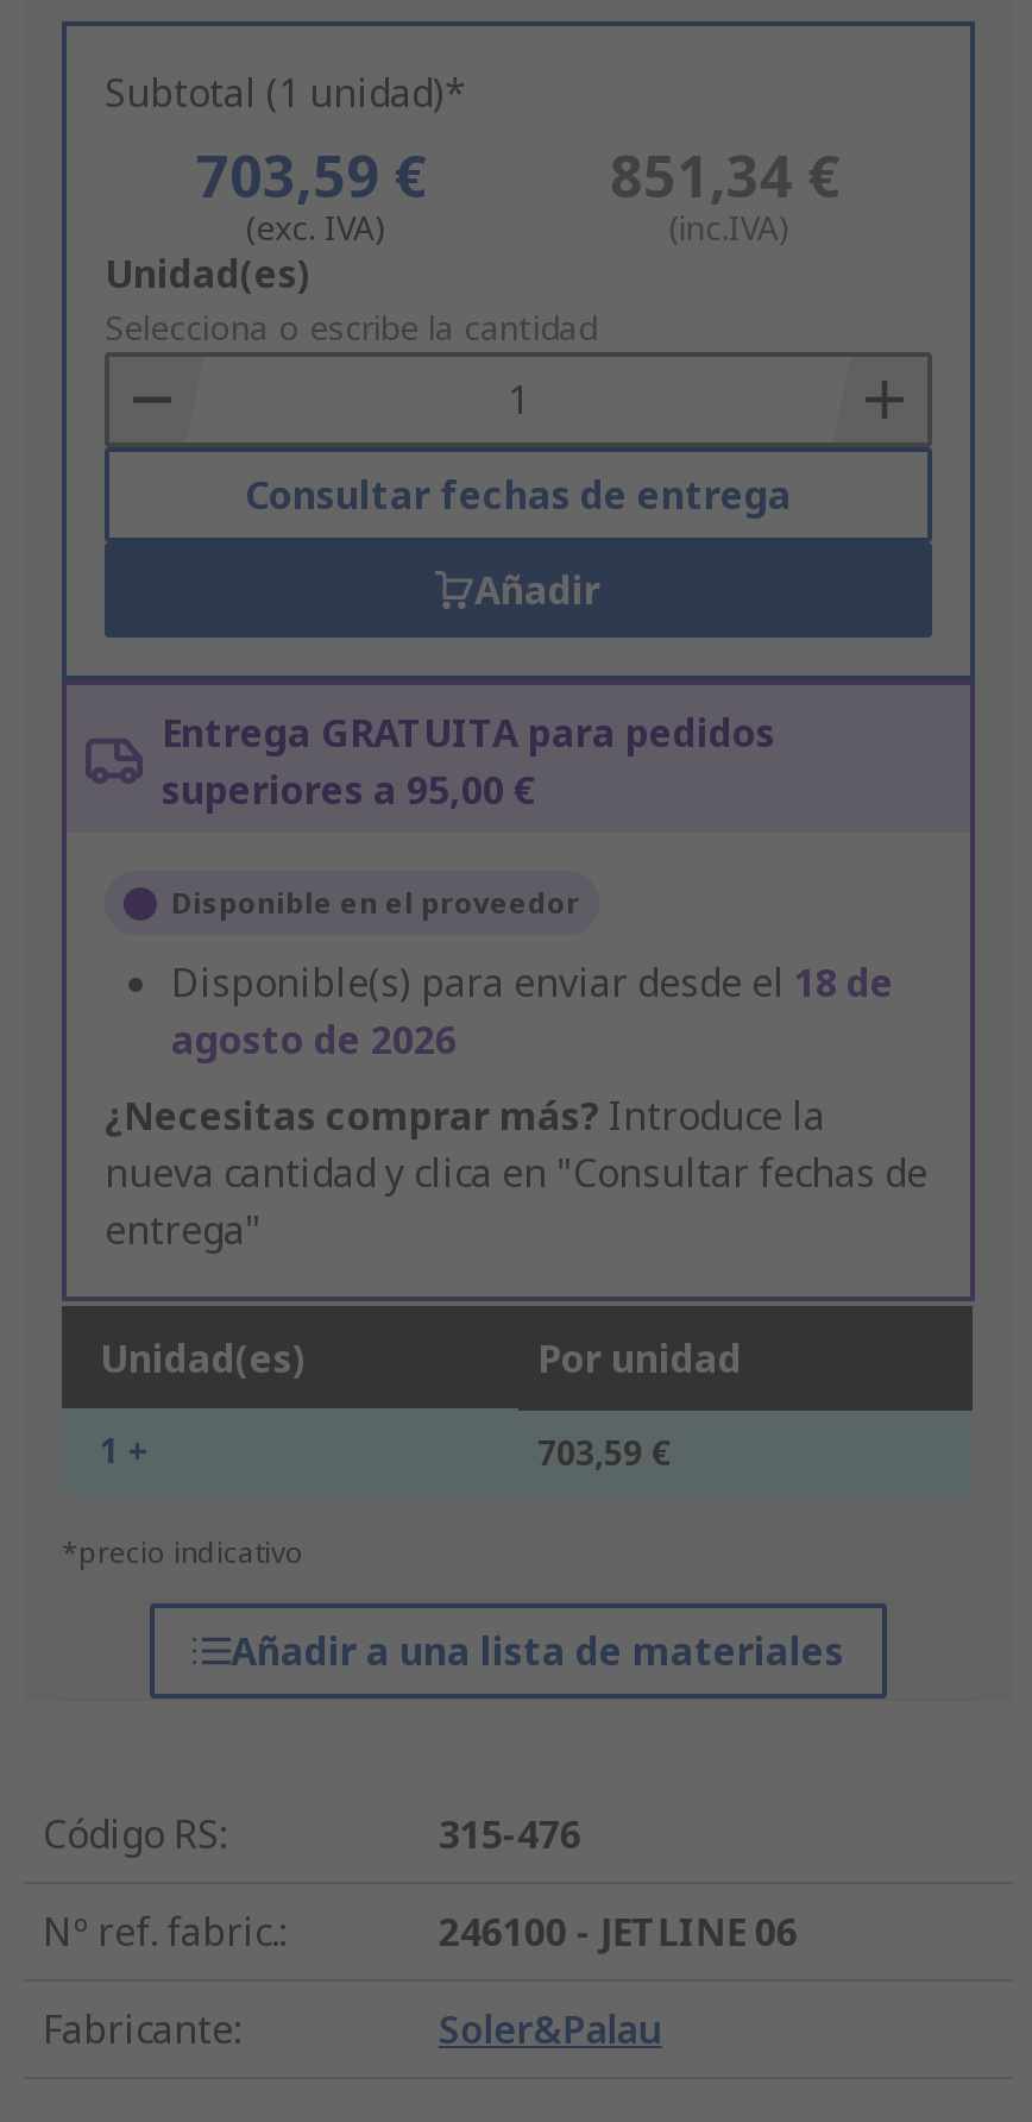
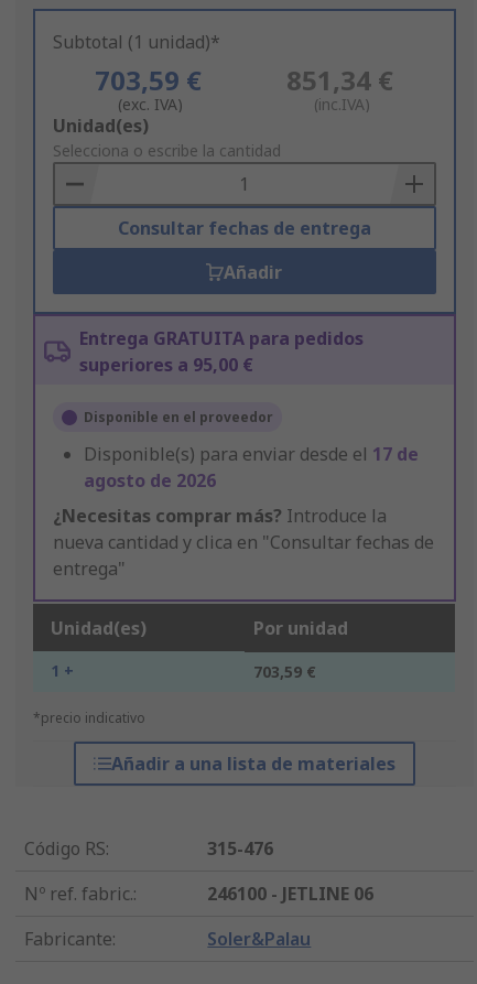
- Disponible(s) para enviar desde el 18 de
+ Disponible(s) para enviar desde el 17 de
